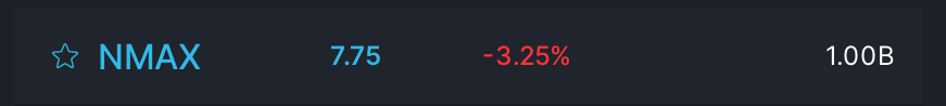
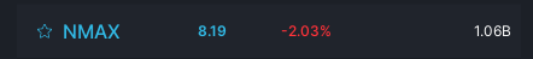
- 7.75
- -3.25%
- 1.00B
+ 8.19
+ -2.03%
+ 1.06B
